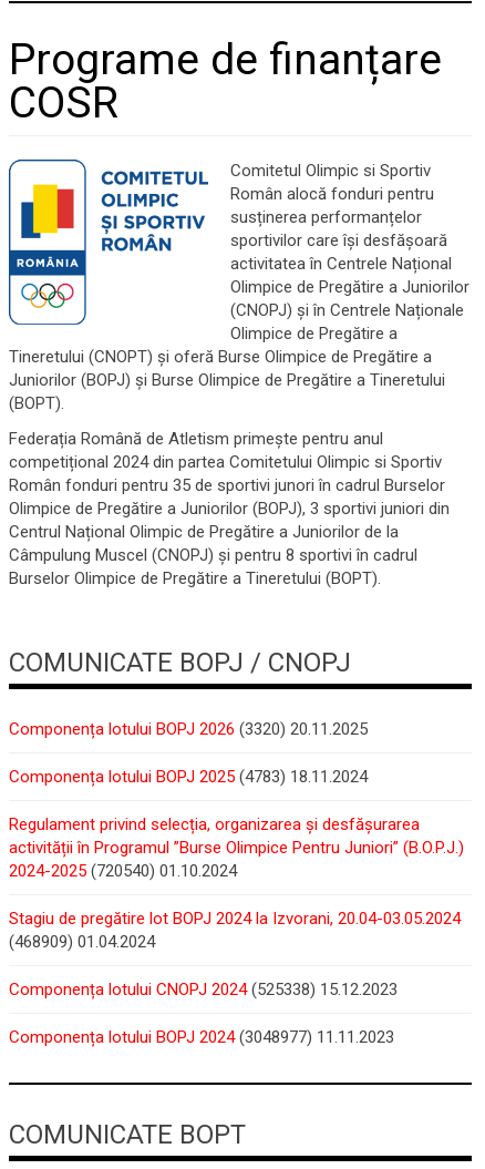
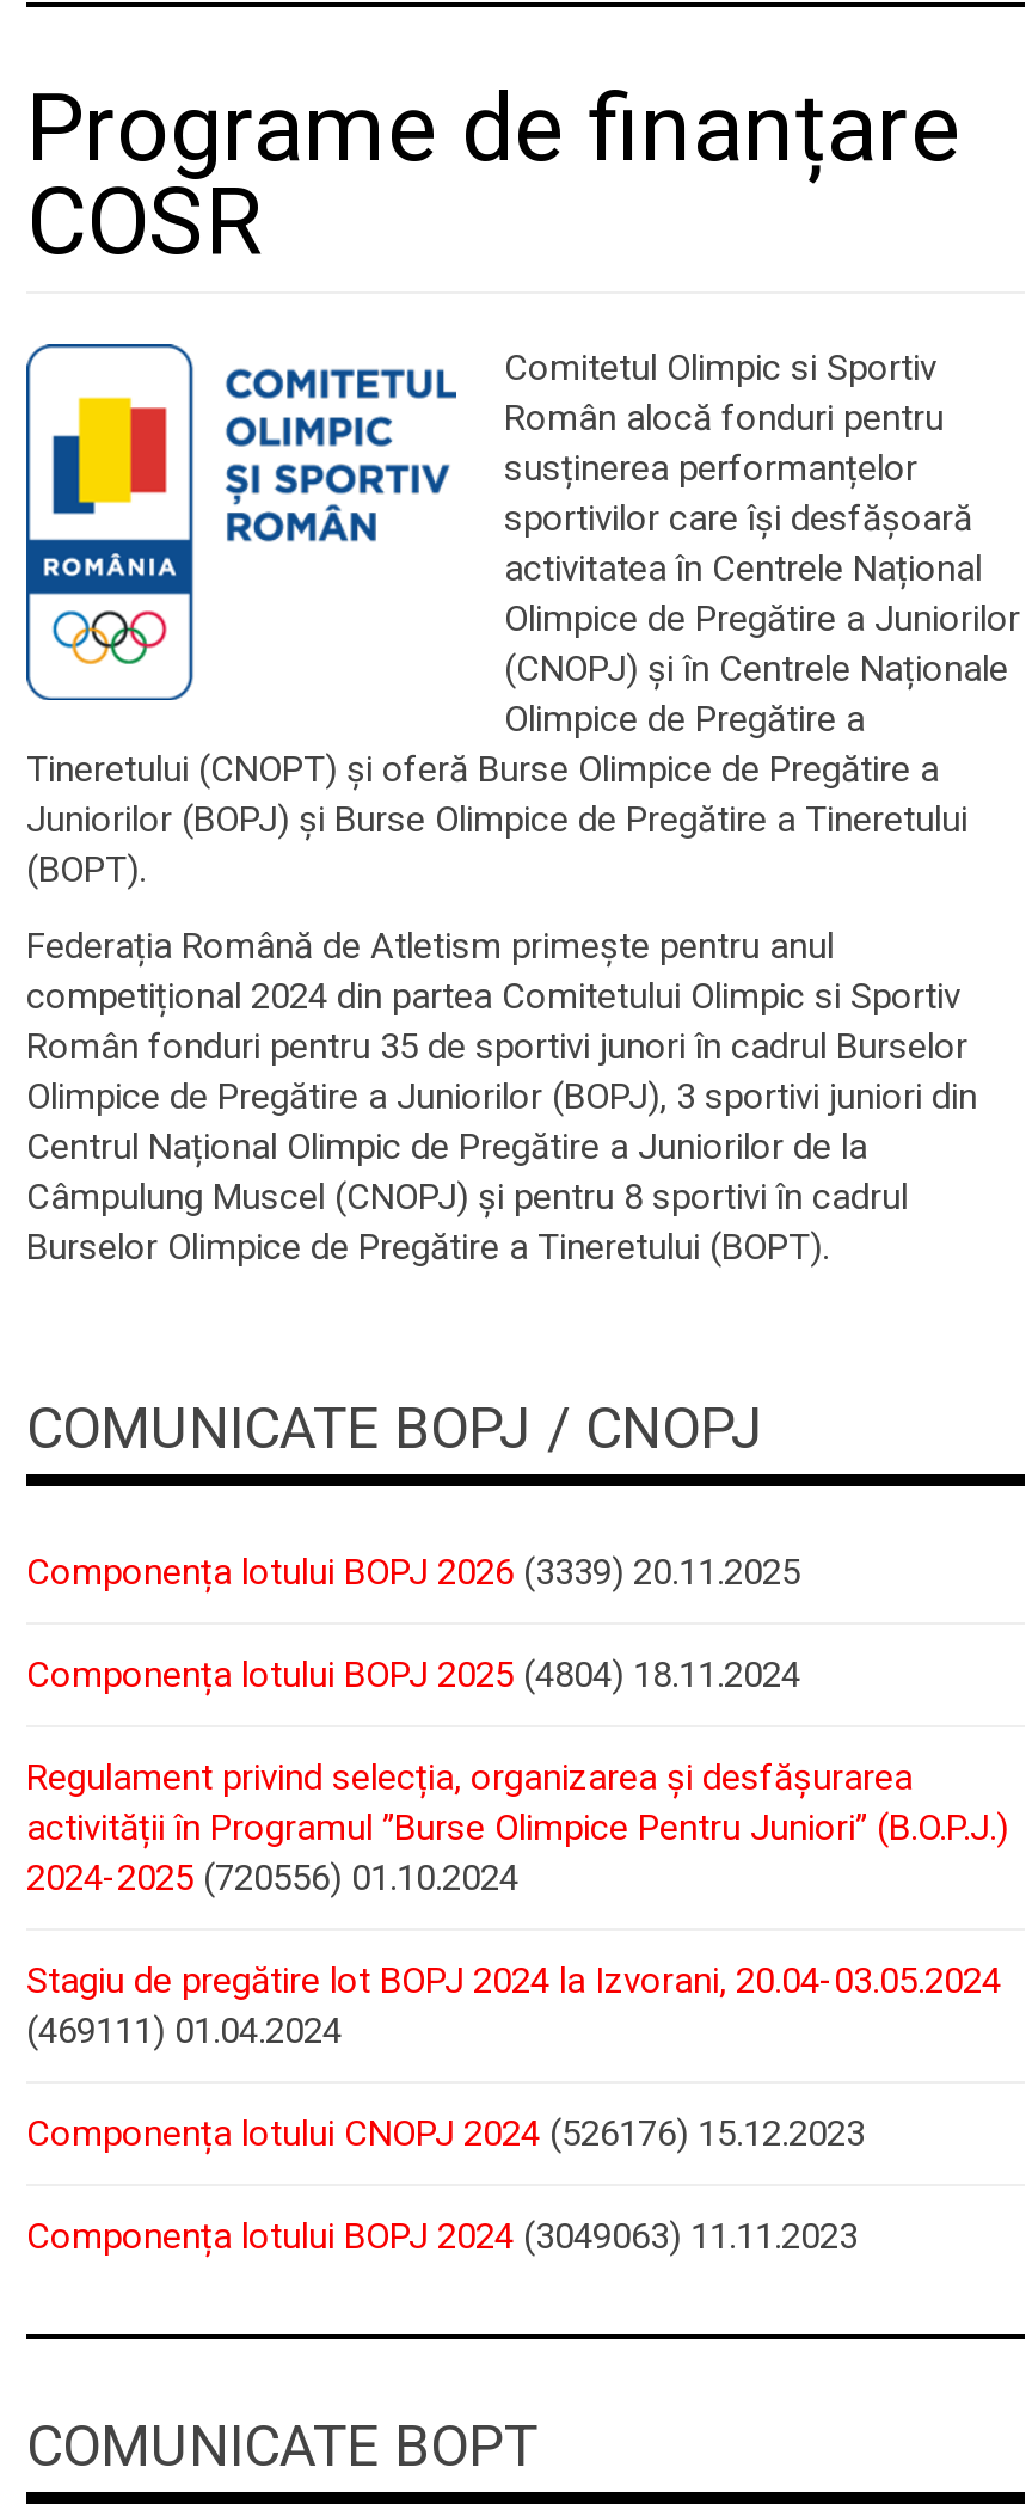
- Componența lotului BOPJ 2026 (3320) 20.11.2025
+ Componența lotului BOPJ 2026 (3339) 20.11.2025

- Componența lotului BOPJ 2025 (4783) 18.11.2024
+ Componența lotului BOPJ 2025 (4804) 18.11.2024

- 2024-2025 (720540) 01.10.2024
+ 2024-2025 (720556) 01.10.2024

- (468909) 01.04.2024
+ (469111) 01.04.2024

- Componența lotului CNOPJ 2024 (525338) 15.12.2023
+ Componența lotului CNOPJ 2024 (526176) 15.12.2023

- Componența lotului BOPJ 2024 (3048977) 11.11.2023
+ Componența lotului BOPJ 2024 (3049063) 11.11.2023
